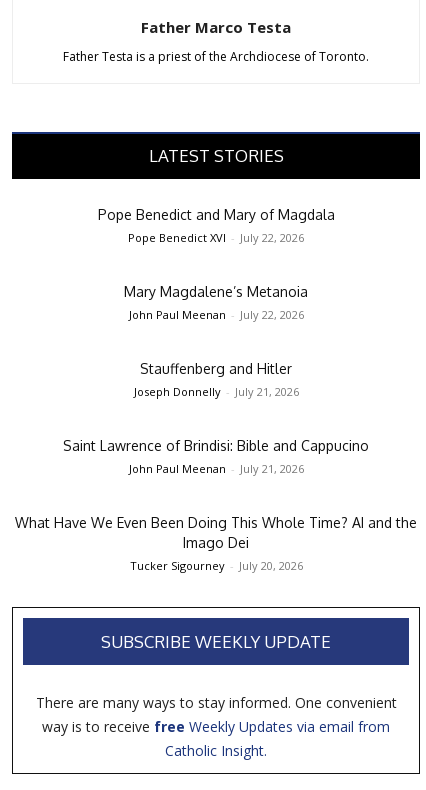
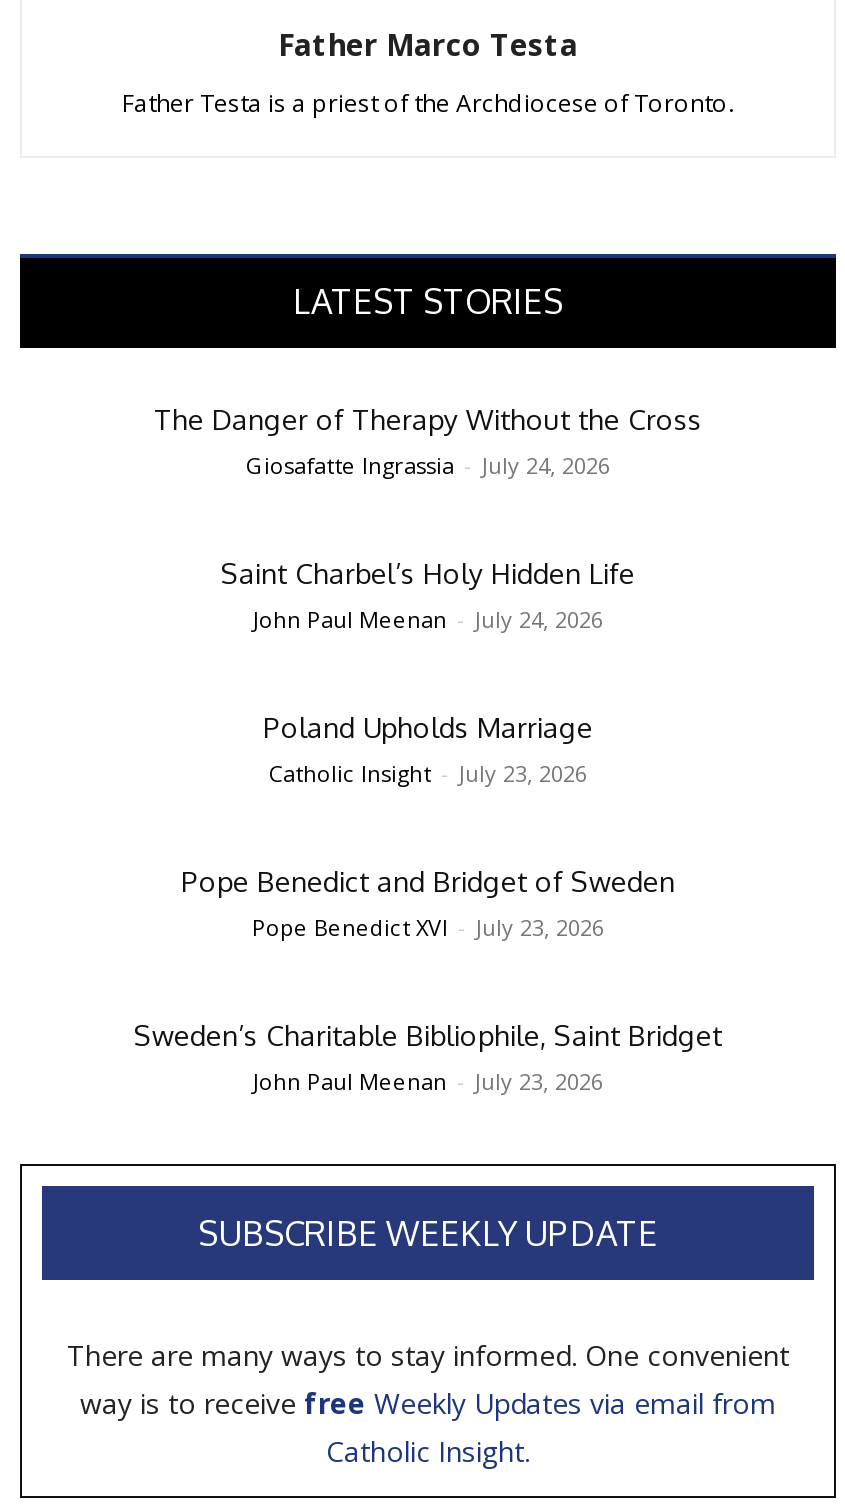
- Pope Benedict and Mary of Magdala
- Pope Benedict XVI - July 22, 2026
+ The Danger of Therapy Without the Cross
+ Giosafatte Ingrassia - July 24, 2026

- Mary Magdalene’s Metanoia
- John Paul Meenan - July 22, 2026
+ Saint Charbel’s Holy Hidden Life
+ John Paul Meenan - July 24, 2026

- Stauffenberg and Hitler
- Joseph Donnelly - July 21, 2026
+ Poland Upholds Marriage
+ Catholic Insight - July 23, 2026

- Saint Lawrence of Brindisi: Bible and Cappucino
- John Paul Meenan - July 21, 2026
+ Pope Benedict and Bridget of Sweden
+ Pope Benedict XVI - July 23, 2026

- What Have We Even Been Doing This Whole Time? AI and the
- Imago Dei
- Tucker Sigourney - July 20, 2026
+ Sweden’s Charitable Bibliophile, Saint Bridget
+ John Paul Meenan - July 23, 2026
